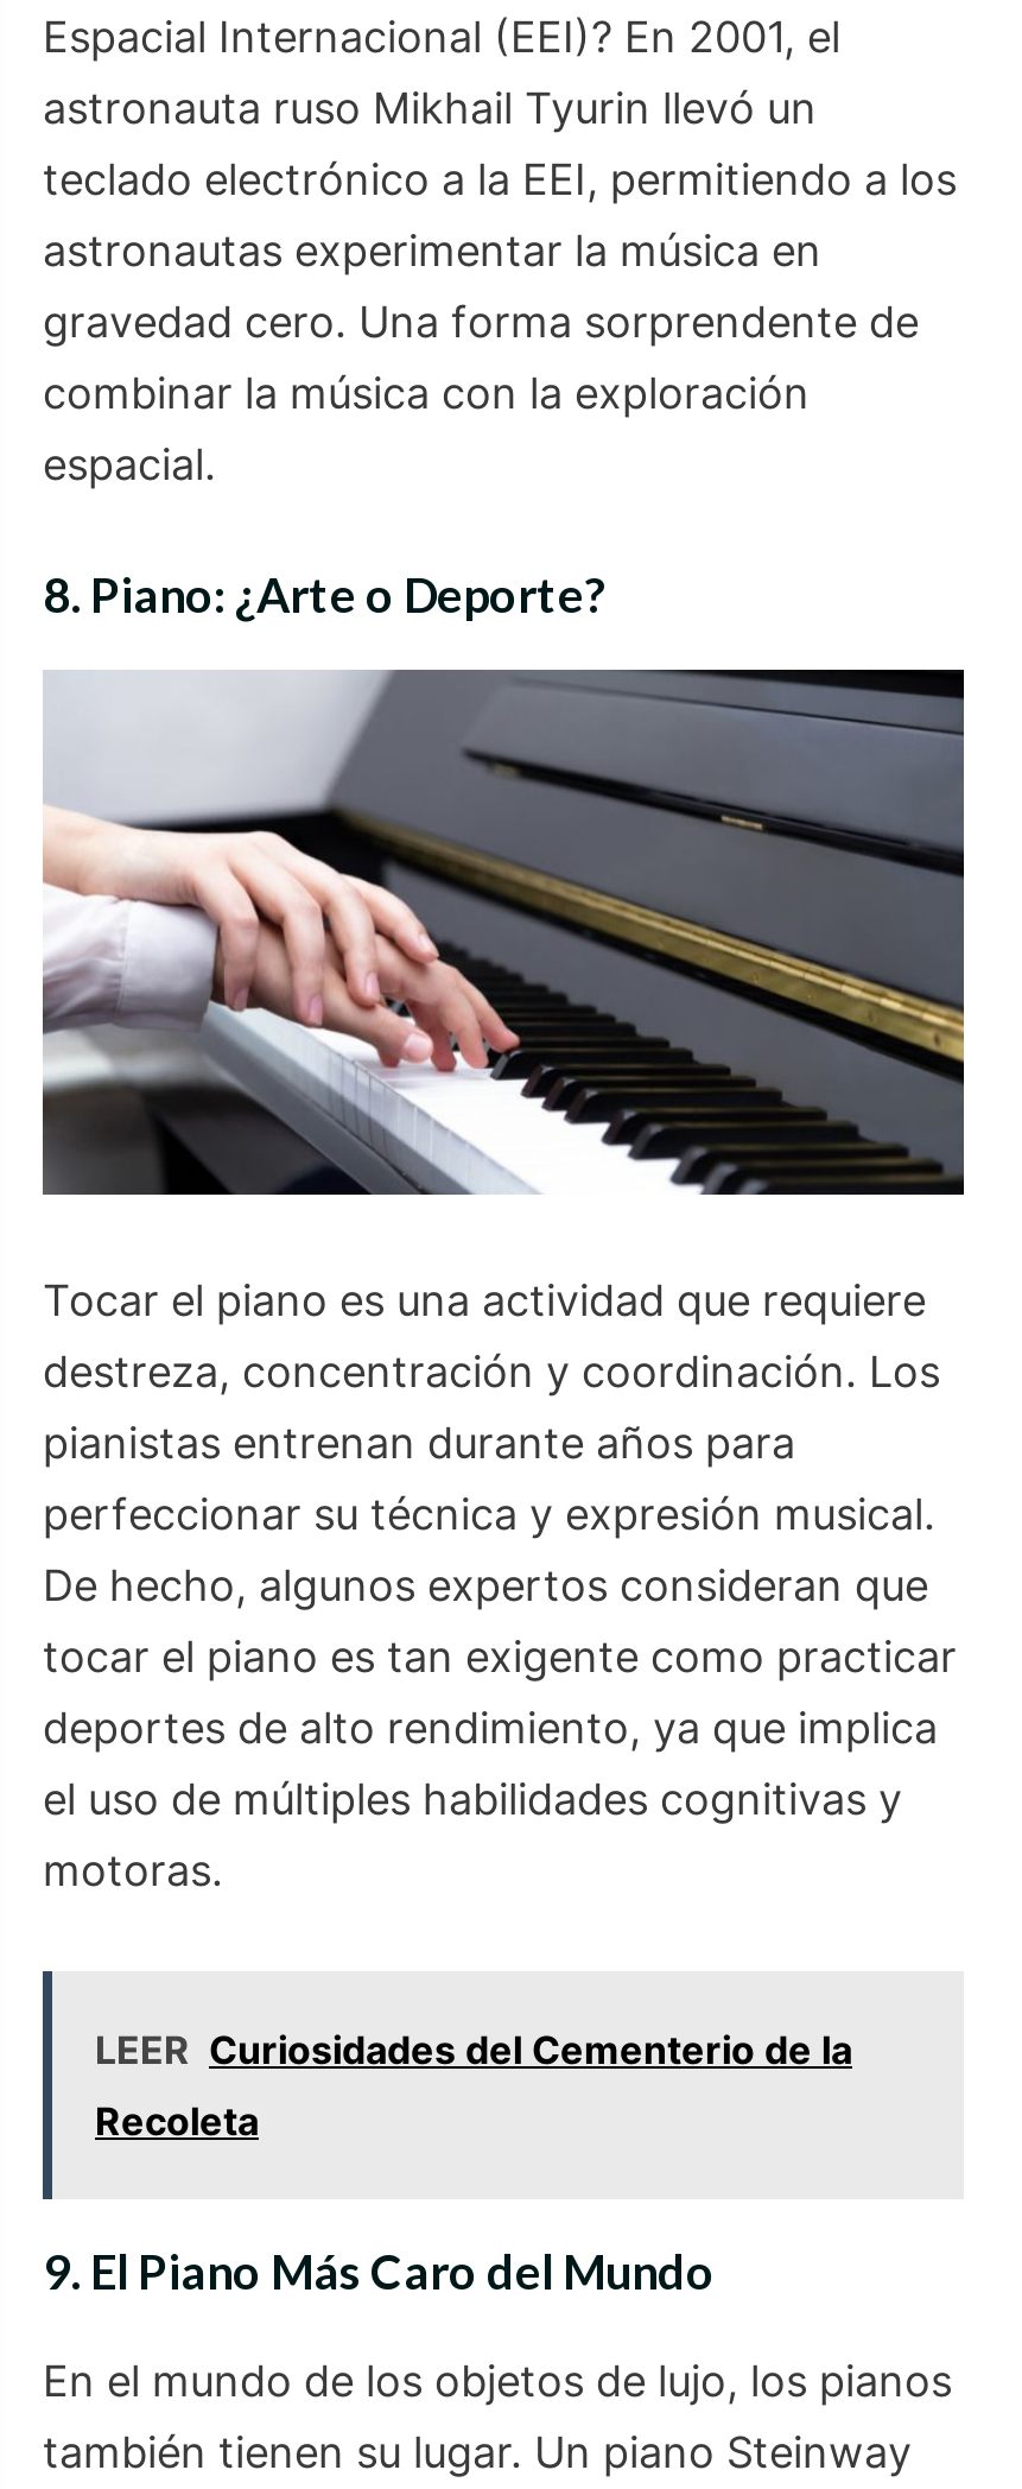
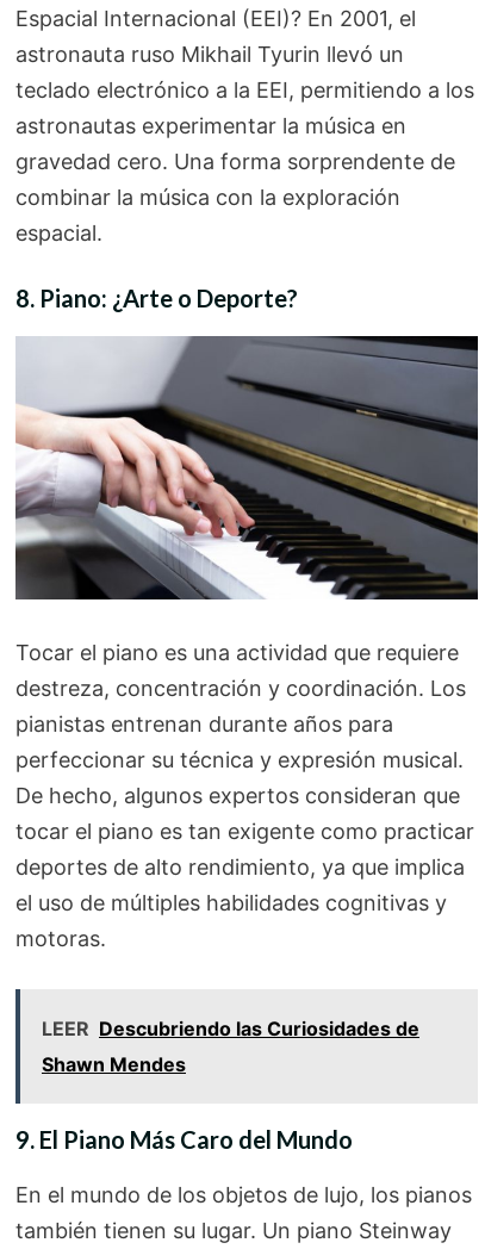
- LEER Curiosidades del Cementerio de la
+ LEER Descubriendo las Curiosidades de

- Recoleta
+ Shawn Mendes
